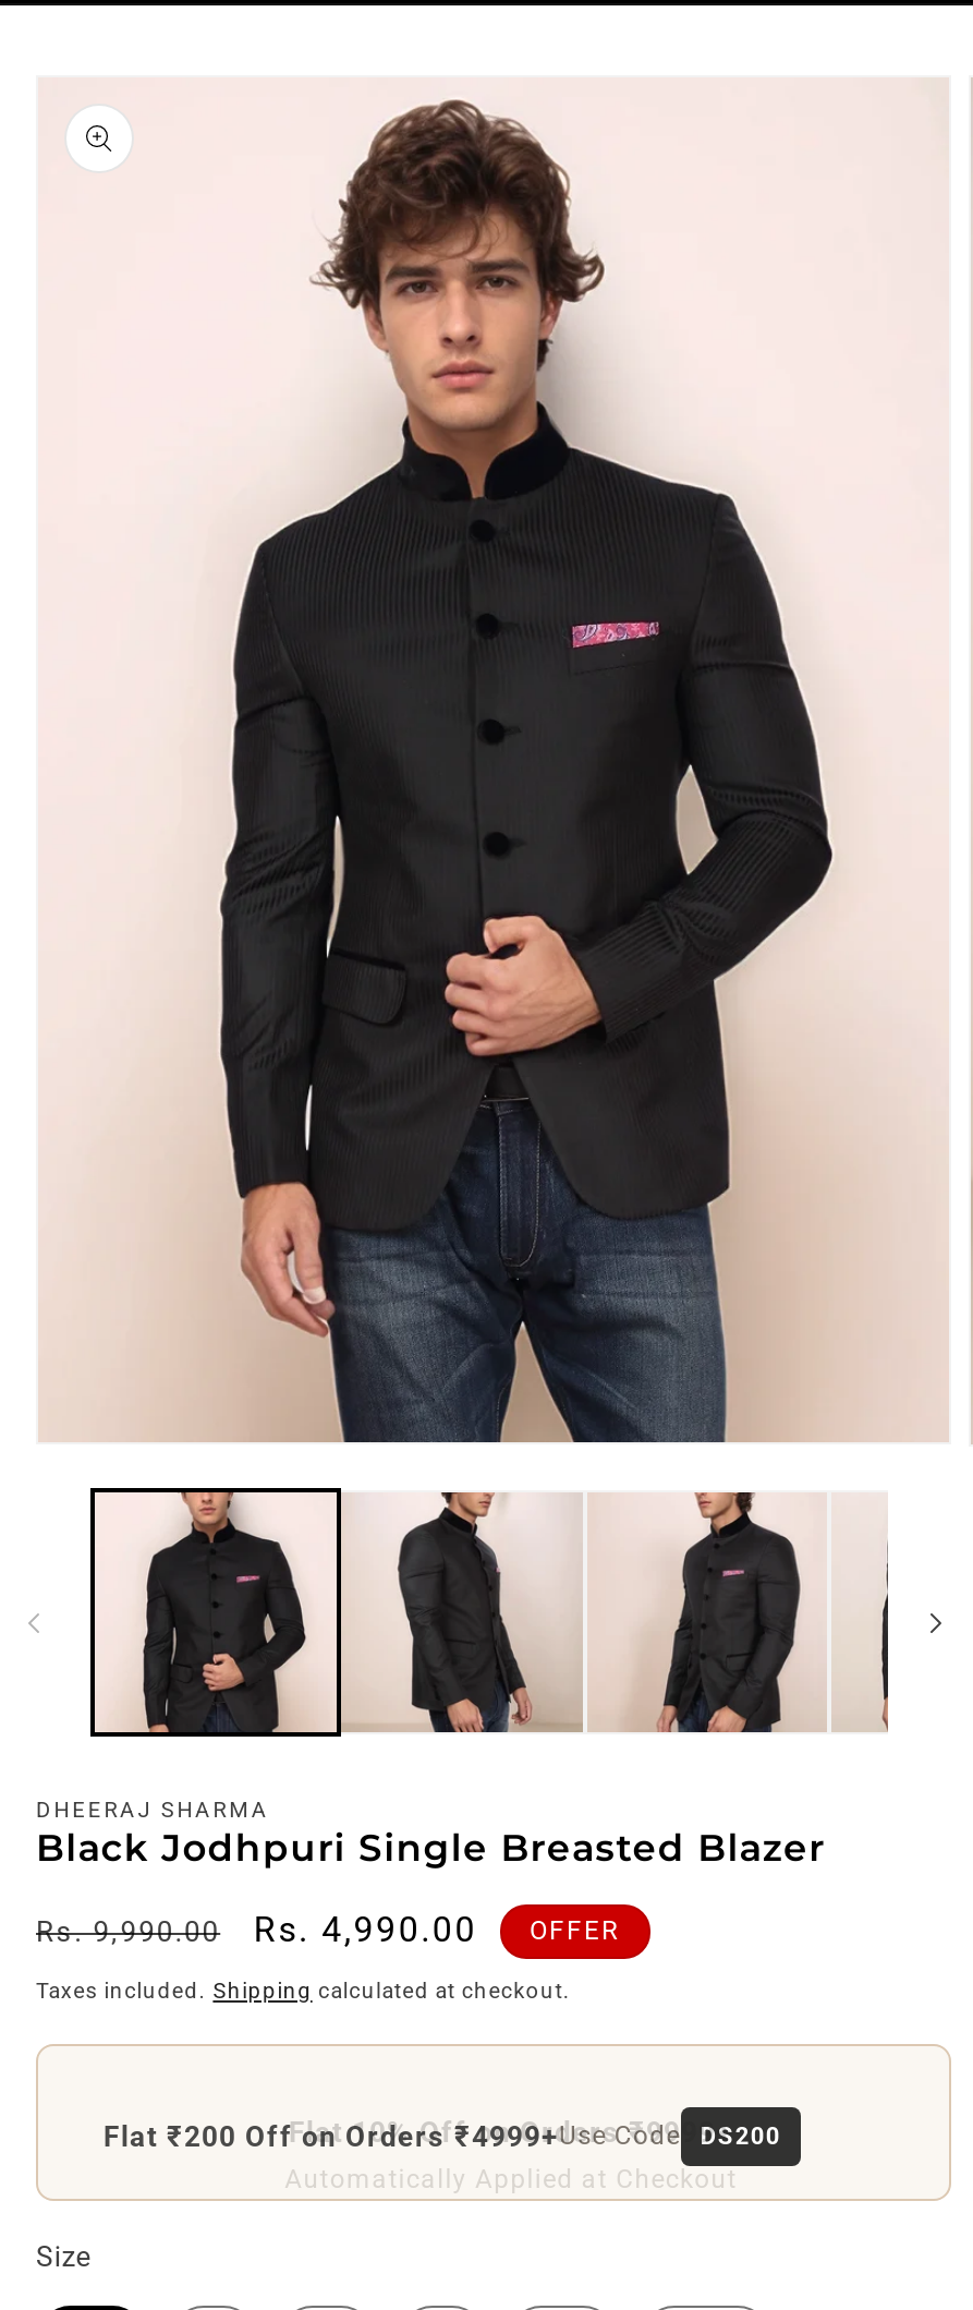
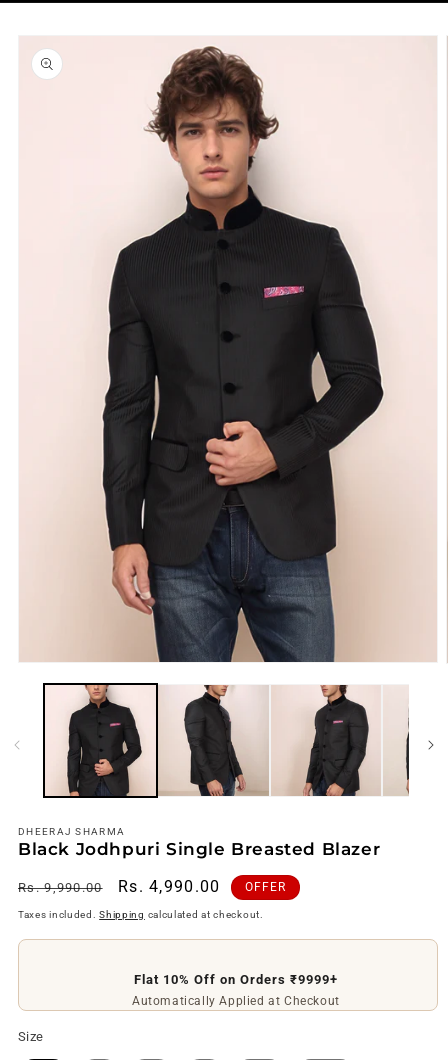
- Flat ₹200 Off on Orders ₹4999+Use Code
- DS200
+ Flat 10% Off on Orders ₹9999+
+ Automatically Applied at Checkout
